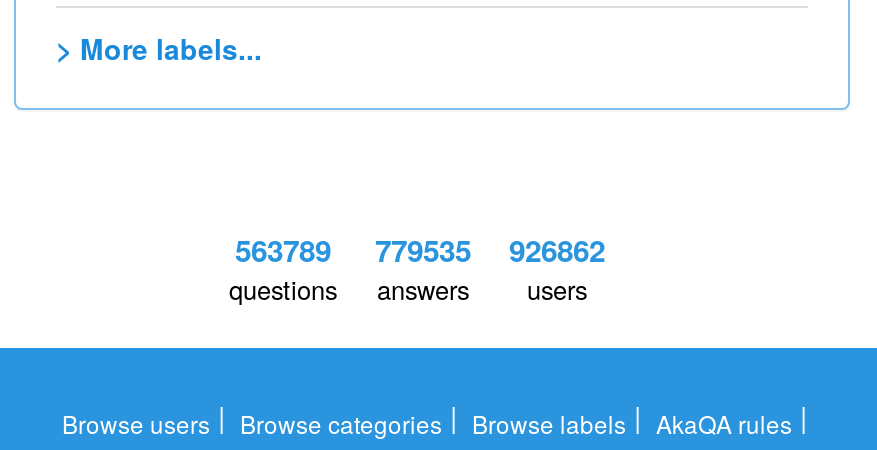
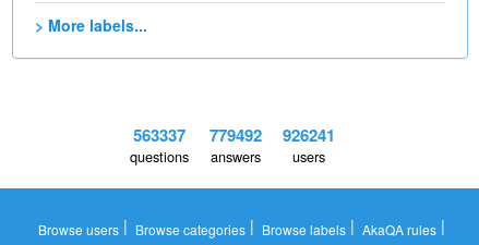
- 563789
+ 563337

- 779535
+ 779492

- 926862
+ 926241
